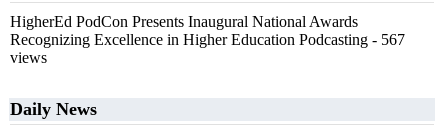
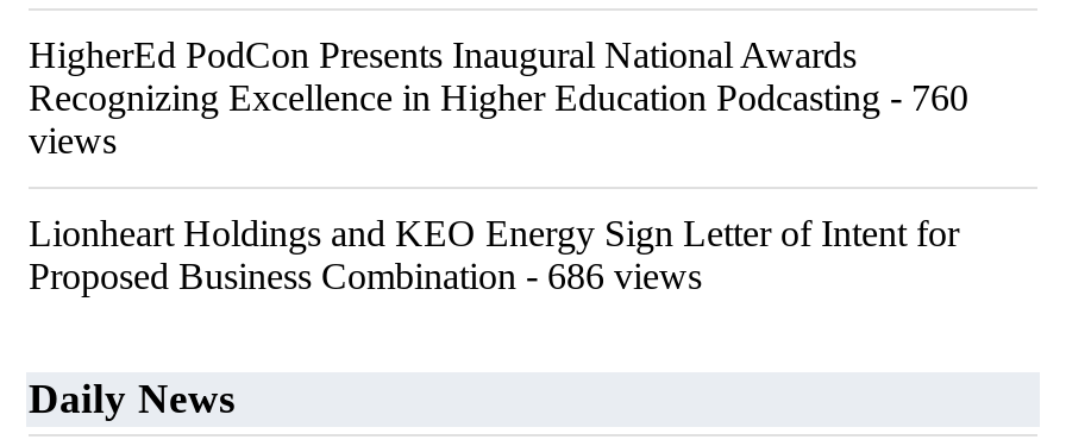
- Recognizing Excellence in Higher Education Podcasting - 567
+ Recognizing Excellence in Higher Education Podcasting - 760

+ Lionheart Holdings and KEO Energy Sign Letter of Intent for
+ Proposed Business Combination - 686 views
